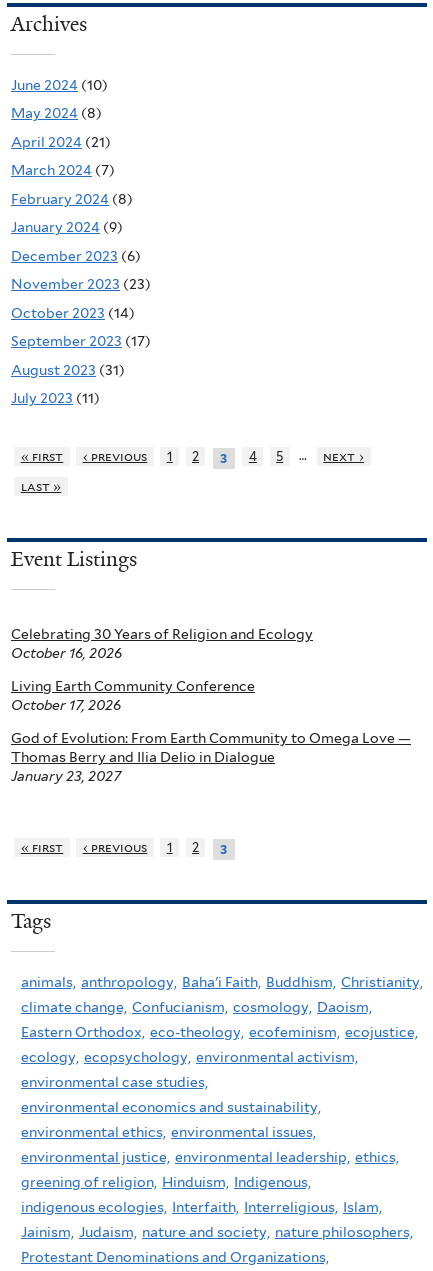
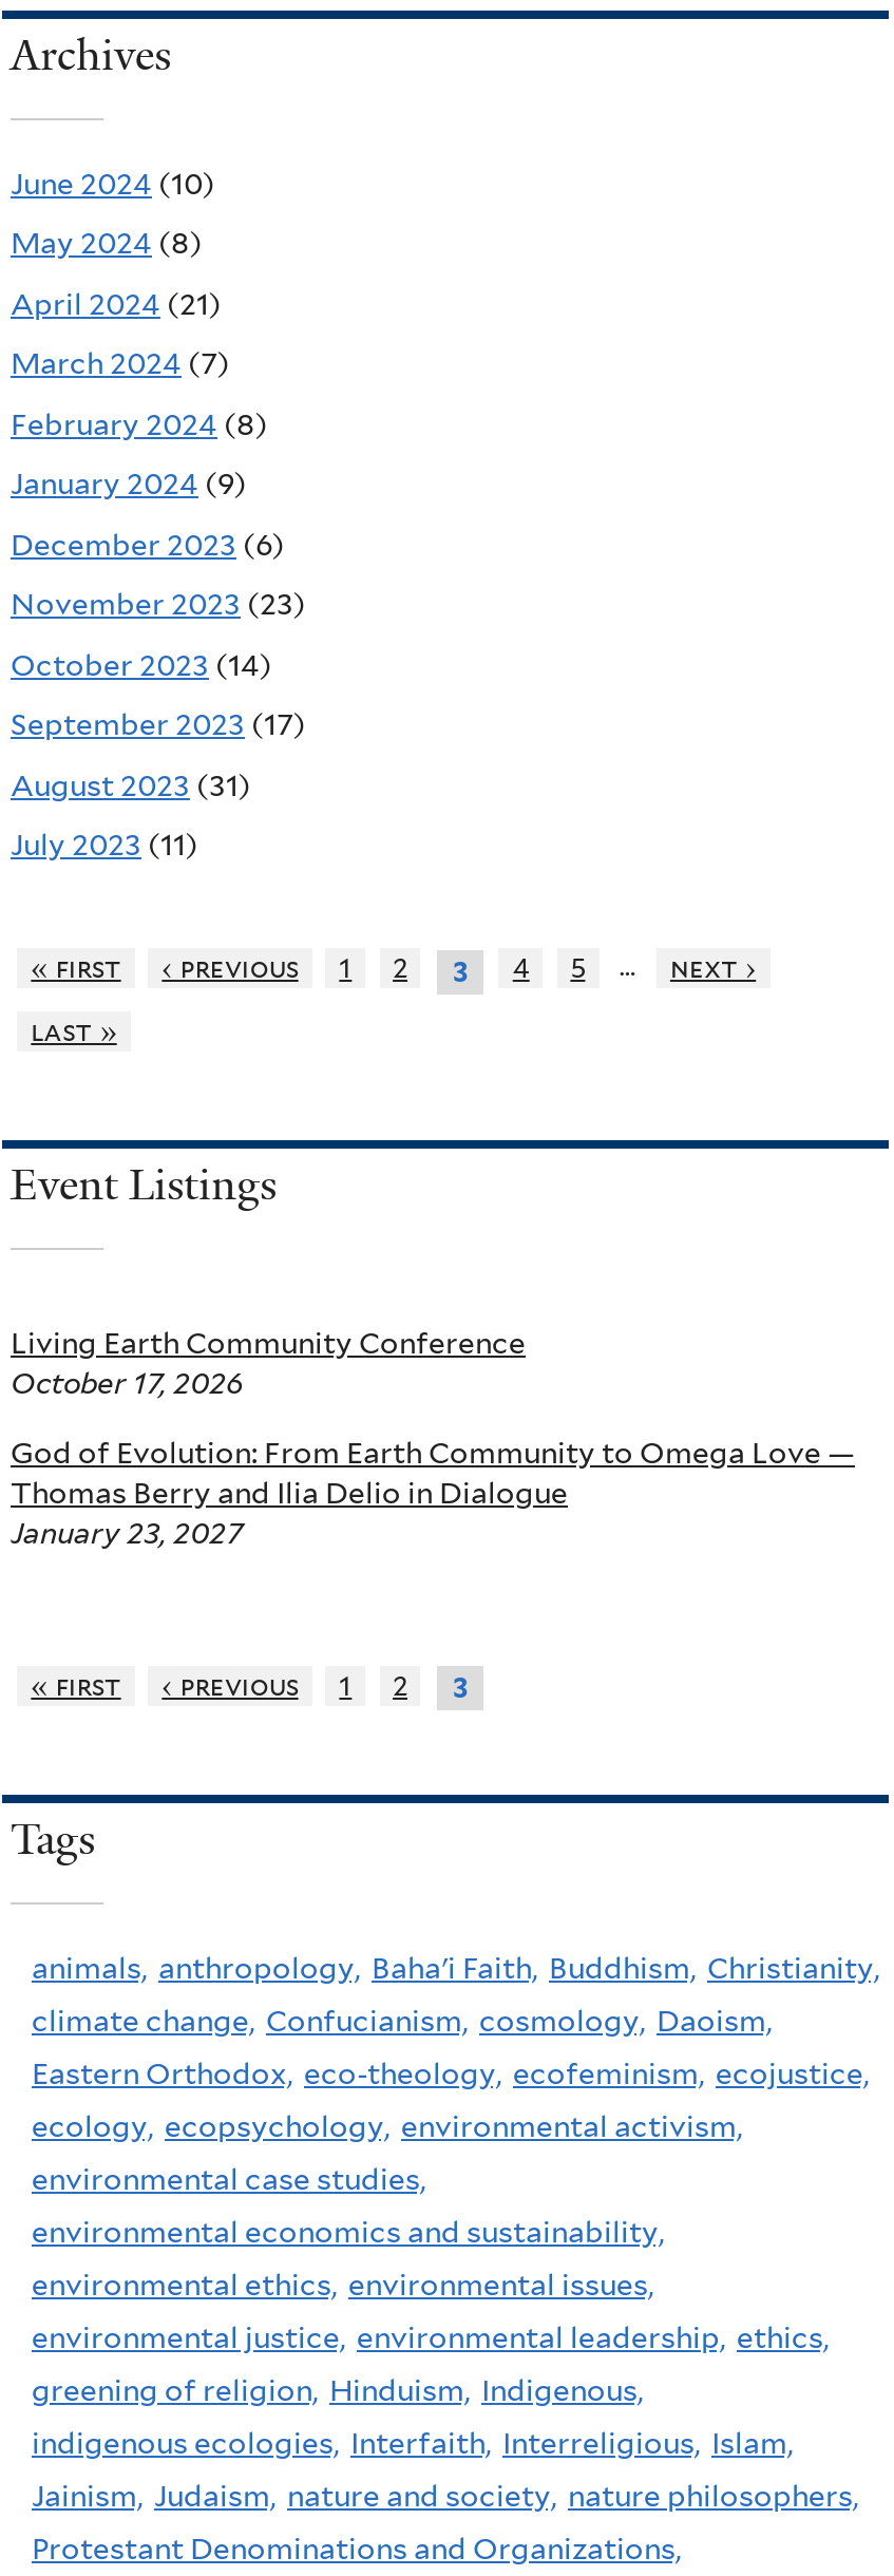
- Celebrating 30 Years of Religion and Ecology
- October 16, 2026
